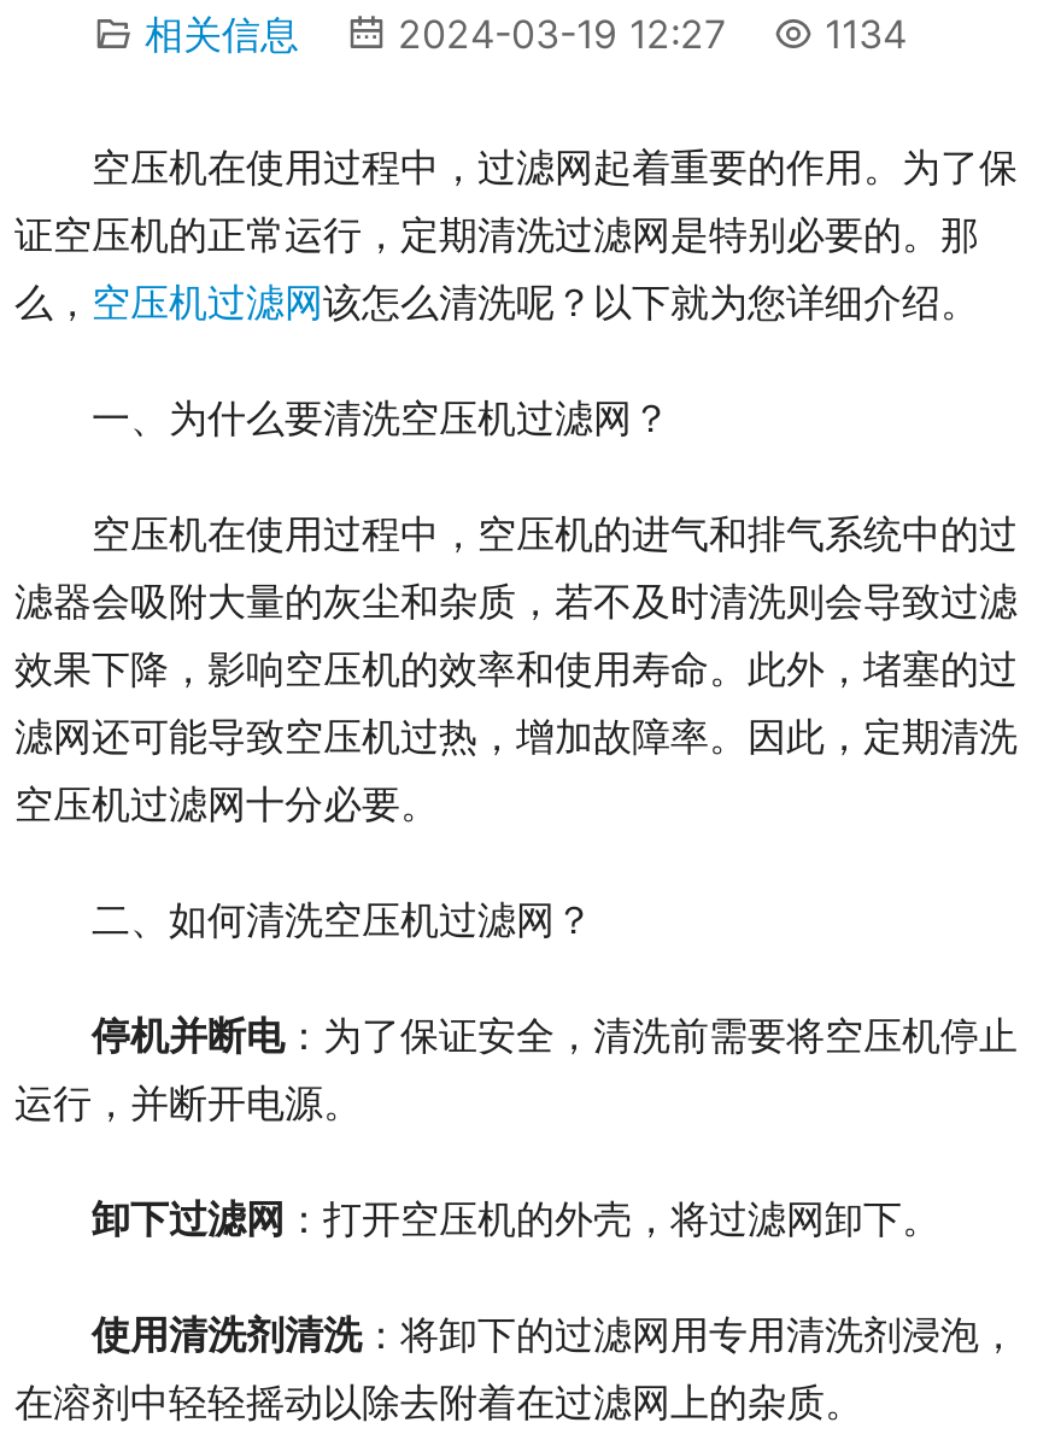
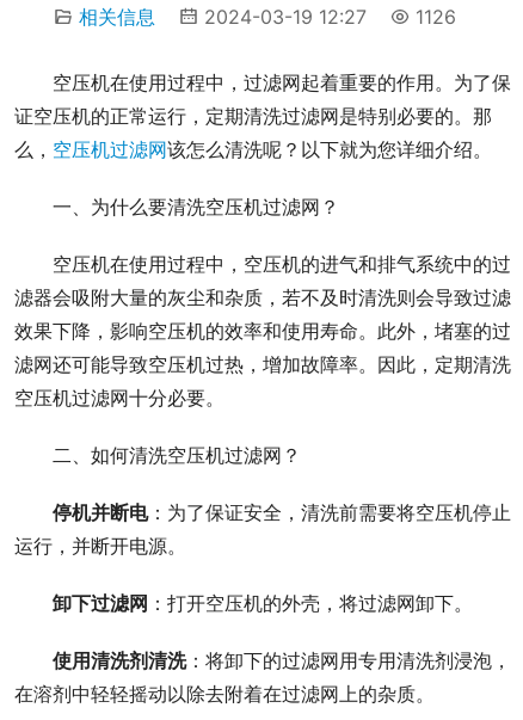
- 相关信息 2024-03-19 12:27 1134
+ 相关信息 2024-03-19 12:27 1126
